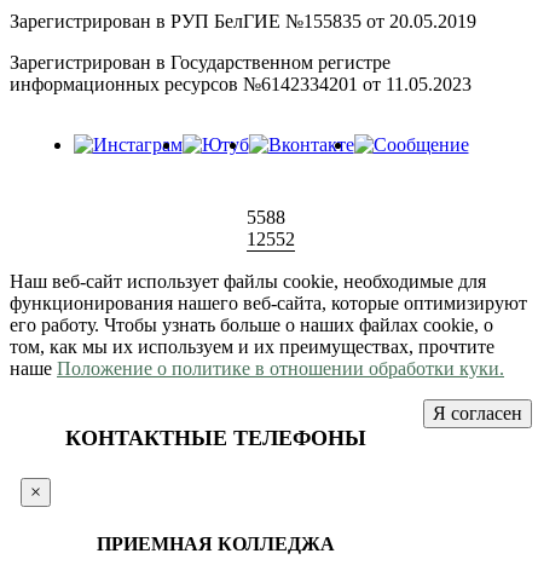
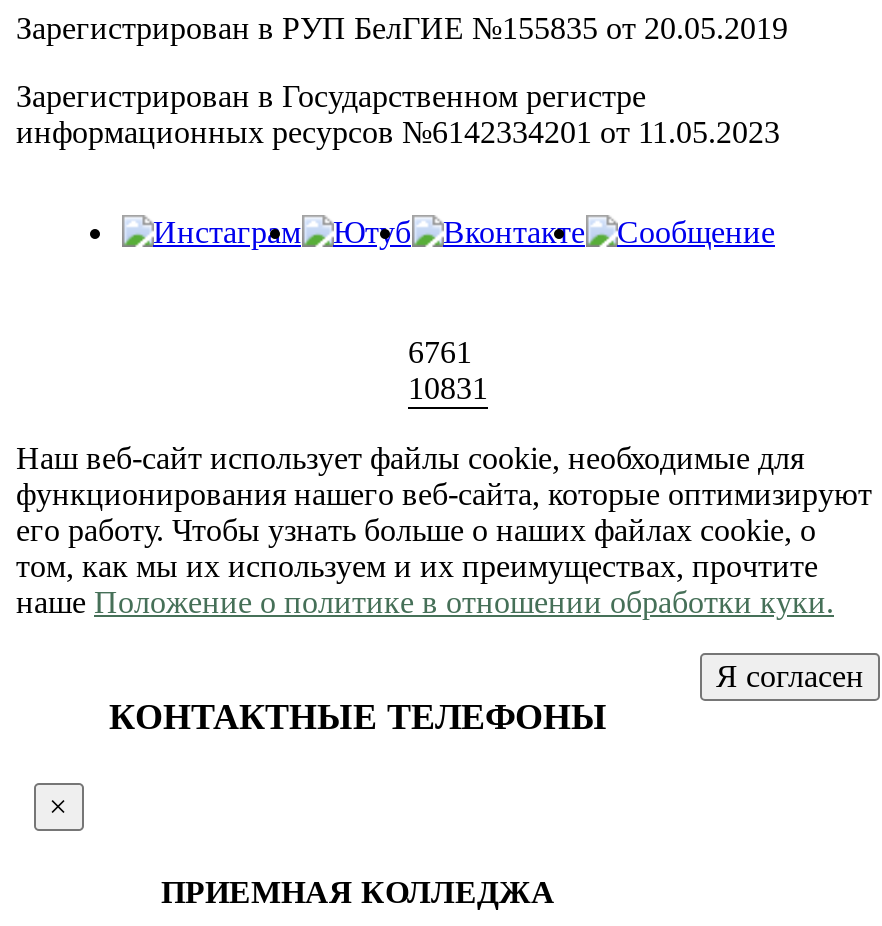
- 5588
+ 6761

- 12552
+ 10831
